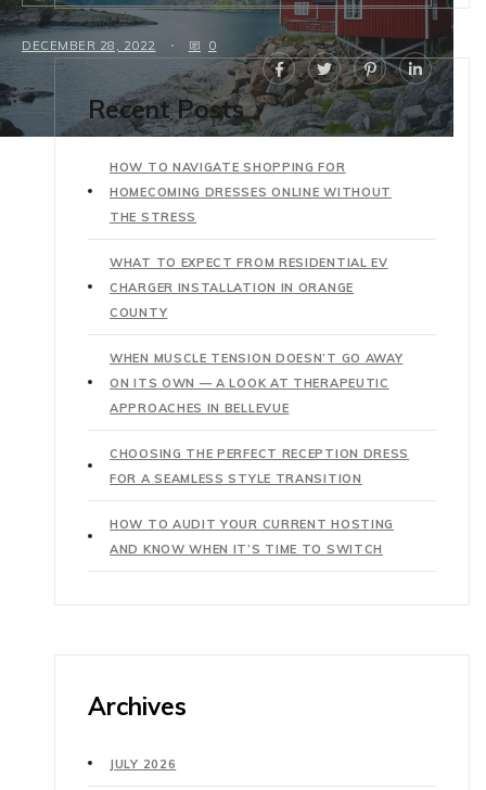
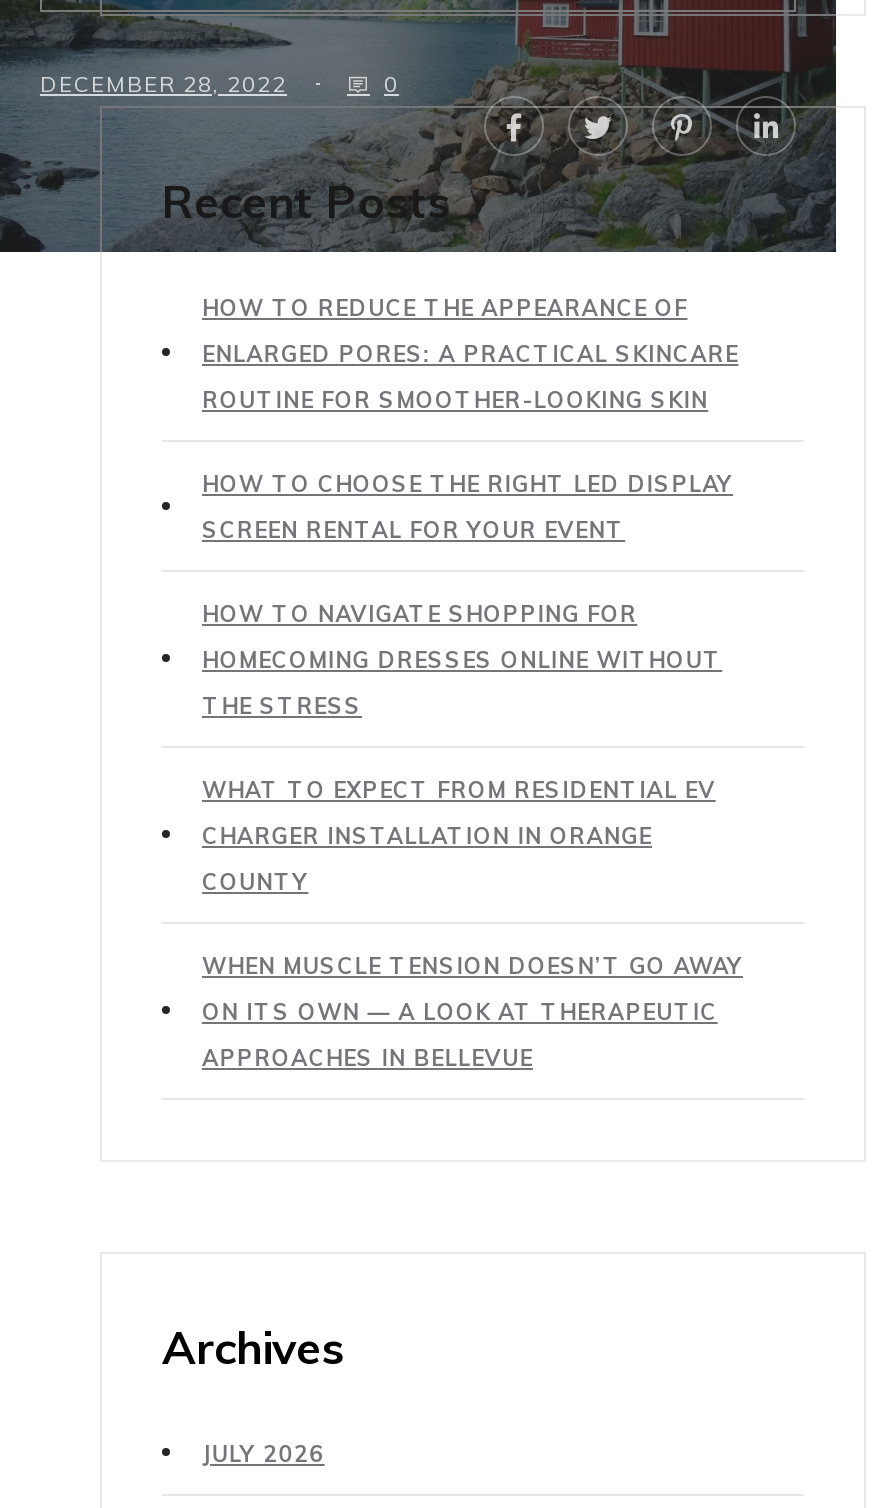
+ HOW TO REDUCE THE APPEARANCE OF
+ ENLARGED PORES: A PRACTICAL SKINCARE
+ ROUTINE FOR SMOOTHER-LOOKING SKIN
+ HOW TO CHOOSE THE RIGHT LED DISPLAY
+ SCREEN RENTAL FOR YOUR EVENT

moved down: HOW TO NAVIGATE SHOPPING FOR | HOMECOMING DRESSES ONLINE WITHOUT | THE STRESS | ... | ON ITS OWN — A LOOK AT THERAPEUTIC | APPROACHES IN BELLEVUE

- CHOOSING THE PERFECT RECEPTION DRESS
- FOR A SEAMLESS STYLE TRANSITION
- HOW TO AUDIT YOUR CURRENT HOSTING
- AND KNOW WHEN IT’S TIME TO SWITCH
